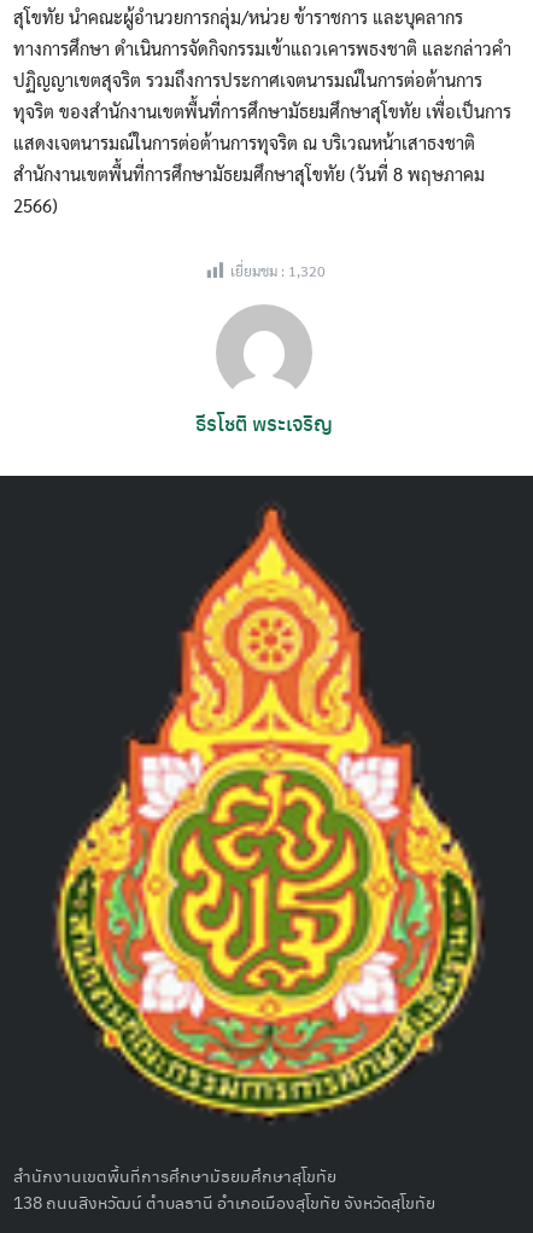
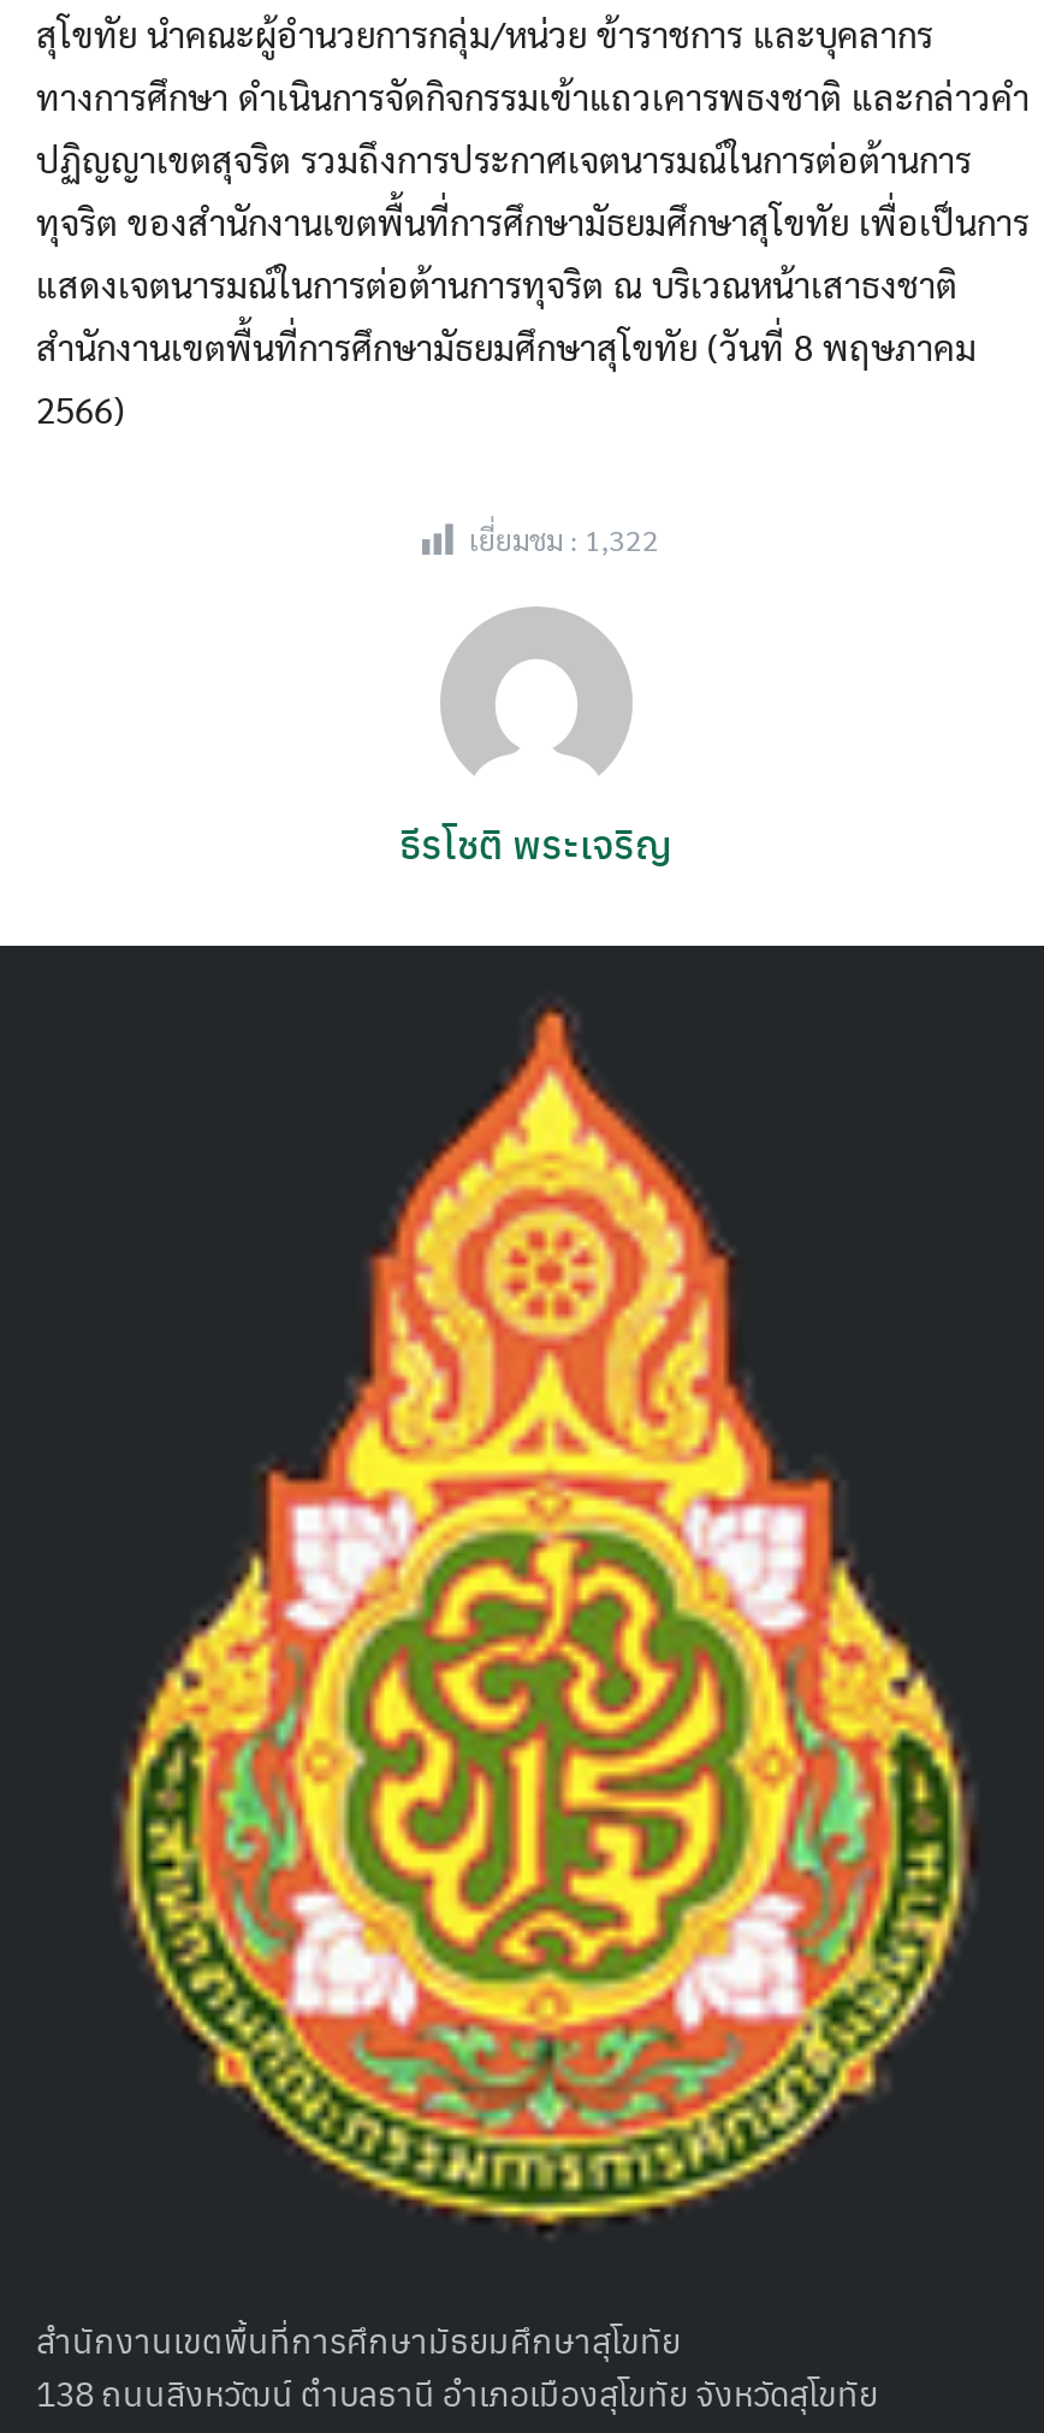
- เยี่ยมชม : 1,320
+ เยี่ยมชม : 1,322
